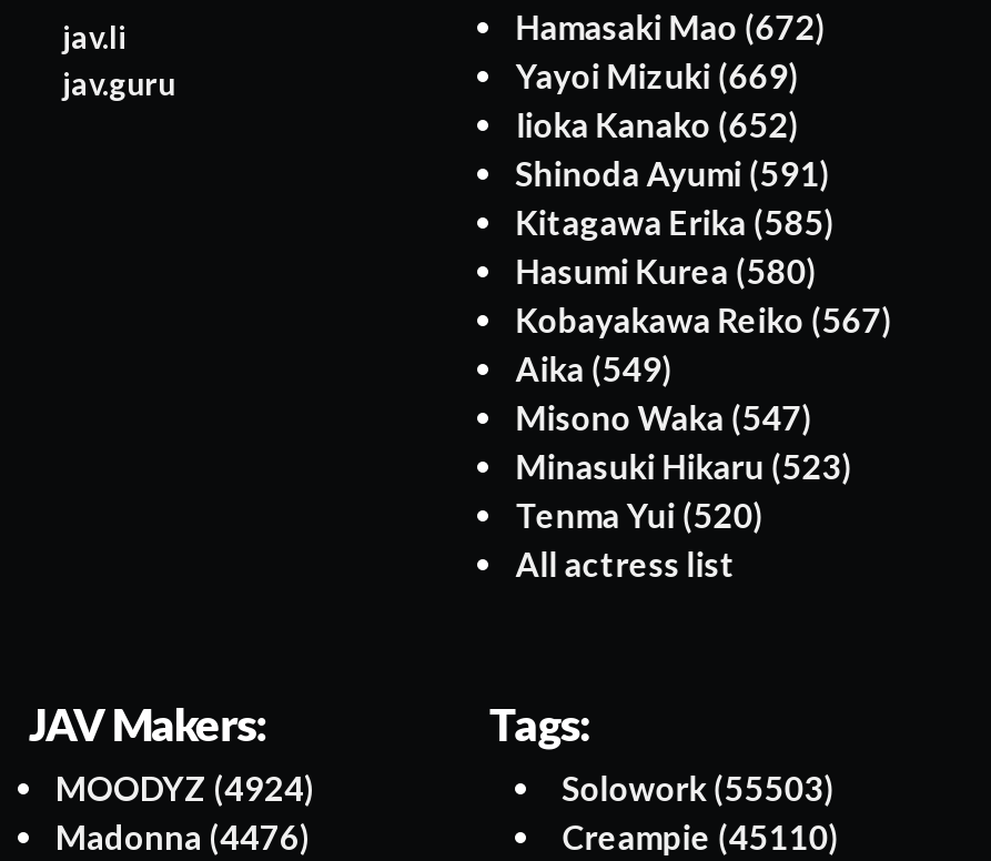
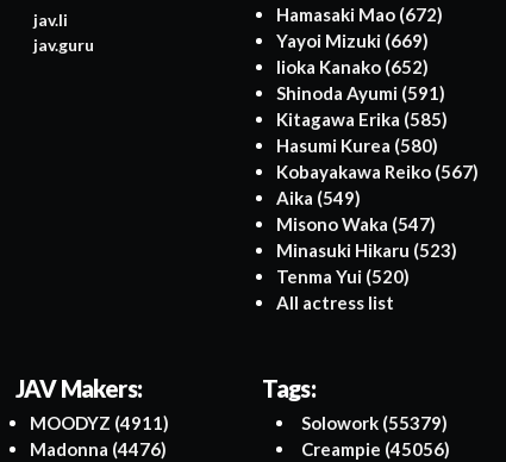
- MOODYZ (4924)
+ MOODYZ (4911)

- Solowork (55503)
+ Solowork (55379)

- Creampie (45110)
+ Creampie (45056)
